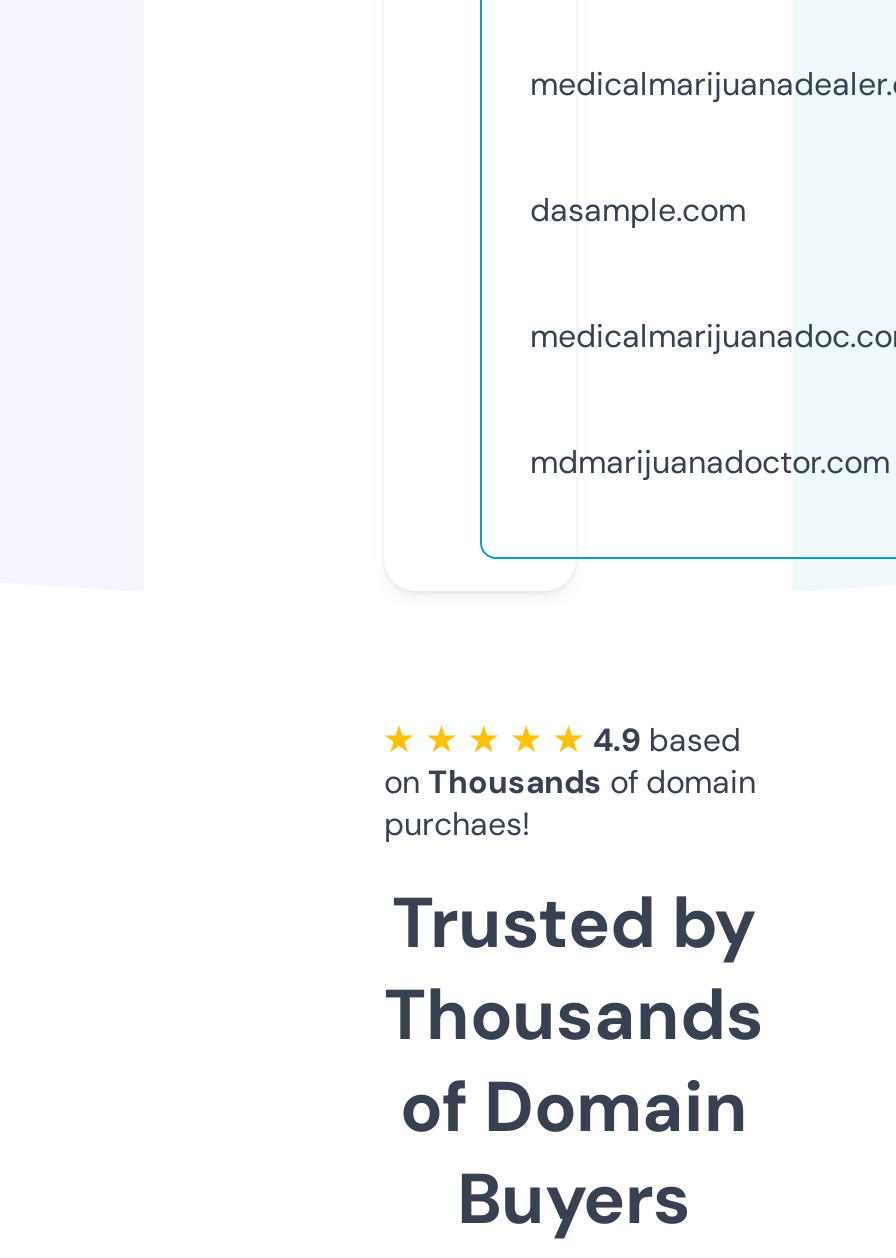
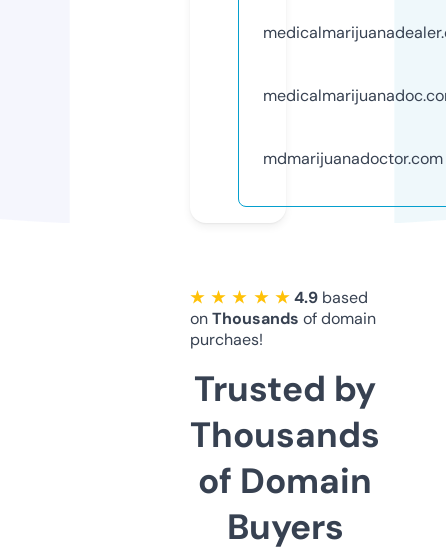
- dasample.com
